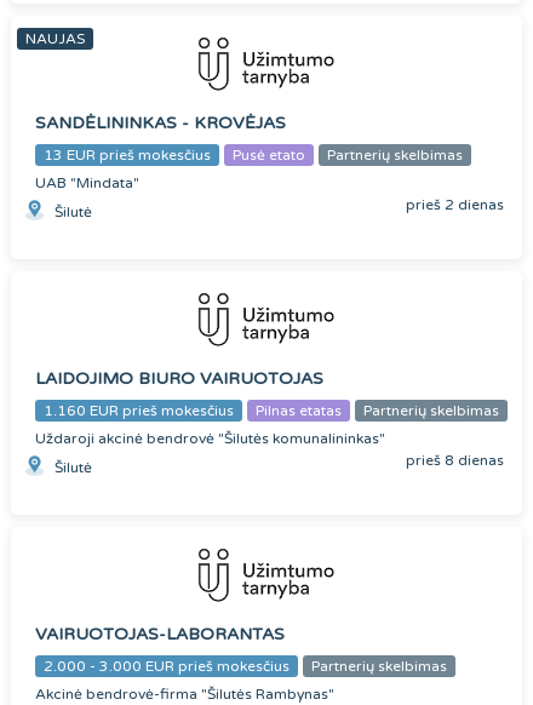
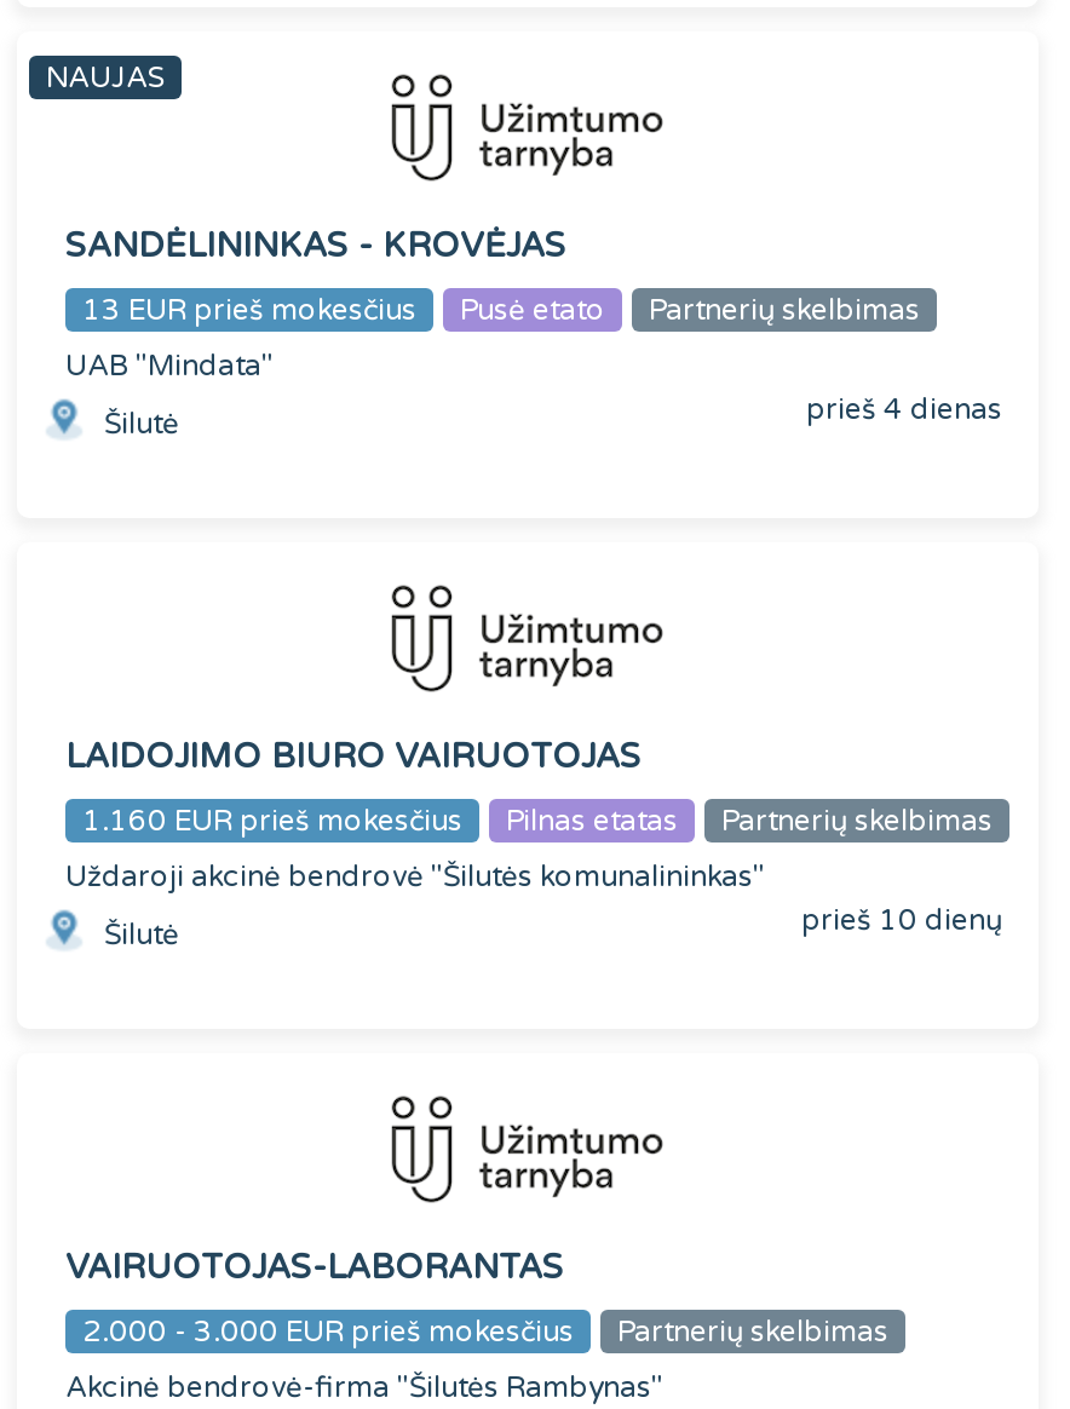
- prieš 2 dienas
+ prieš 4 dienas

- prieš 8 dienas
+ prieš 10 dienų
